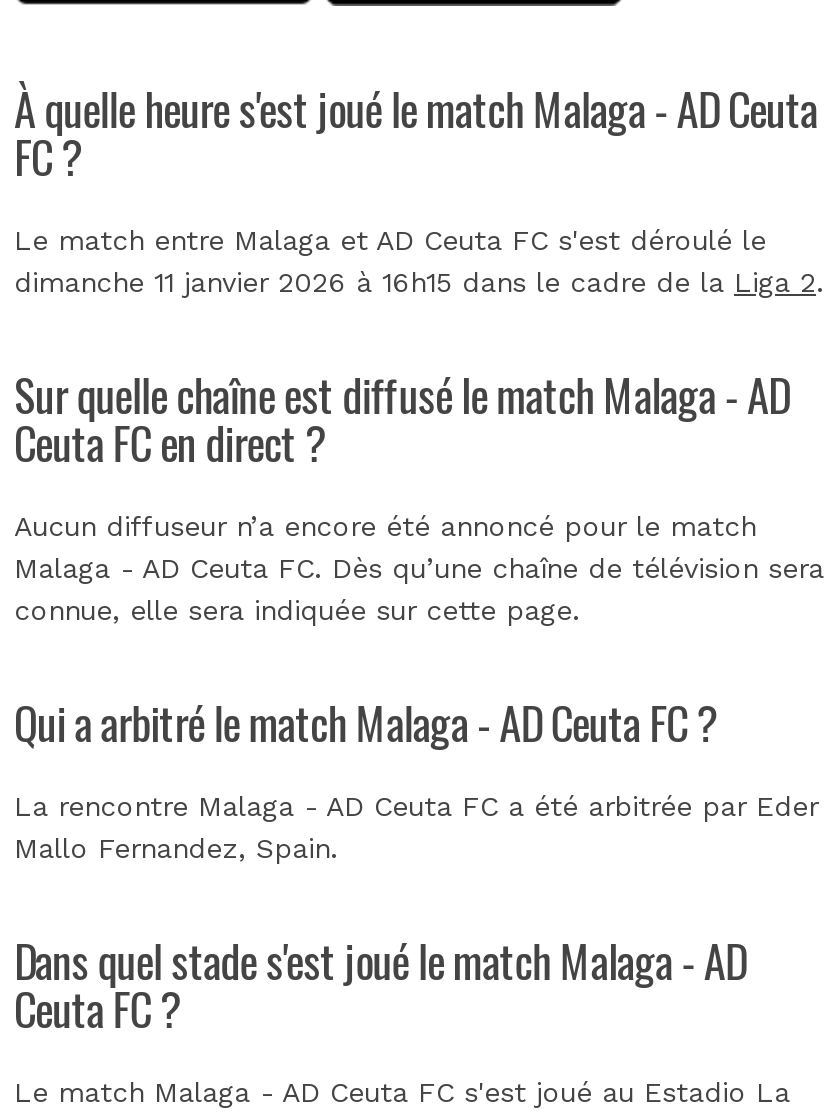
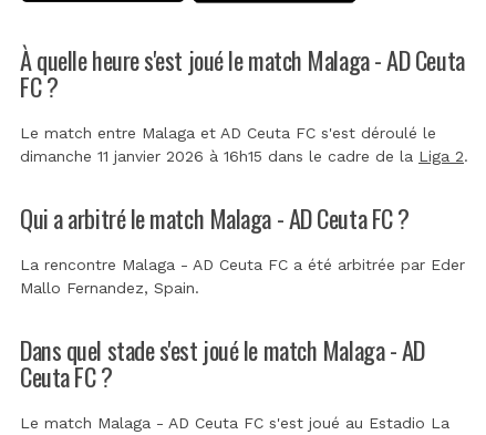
- Sur quelle chaîne est diffusé le match Malaga - AD
- Ceuta FC en direct ?
- Aucun diffuseur n’a encore été annoncé pour le match
- Malaga - AD Ceuta FC. Dès qu’une chaîne de télévision sera
- connue, elle sera indiquée sur cette page.
